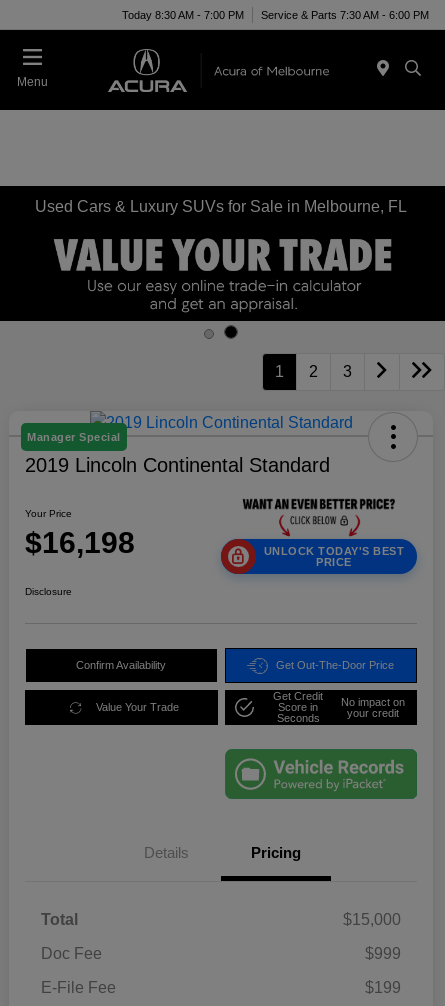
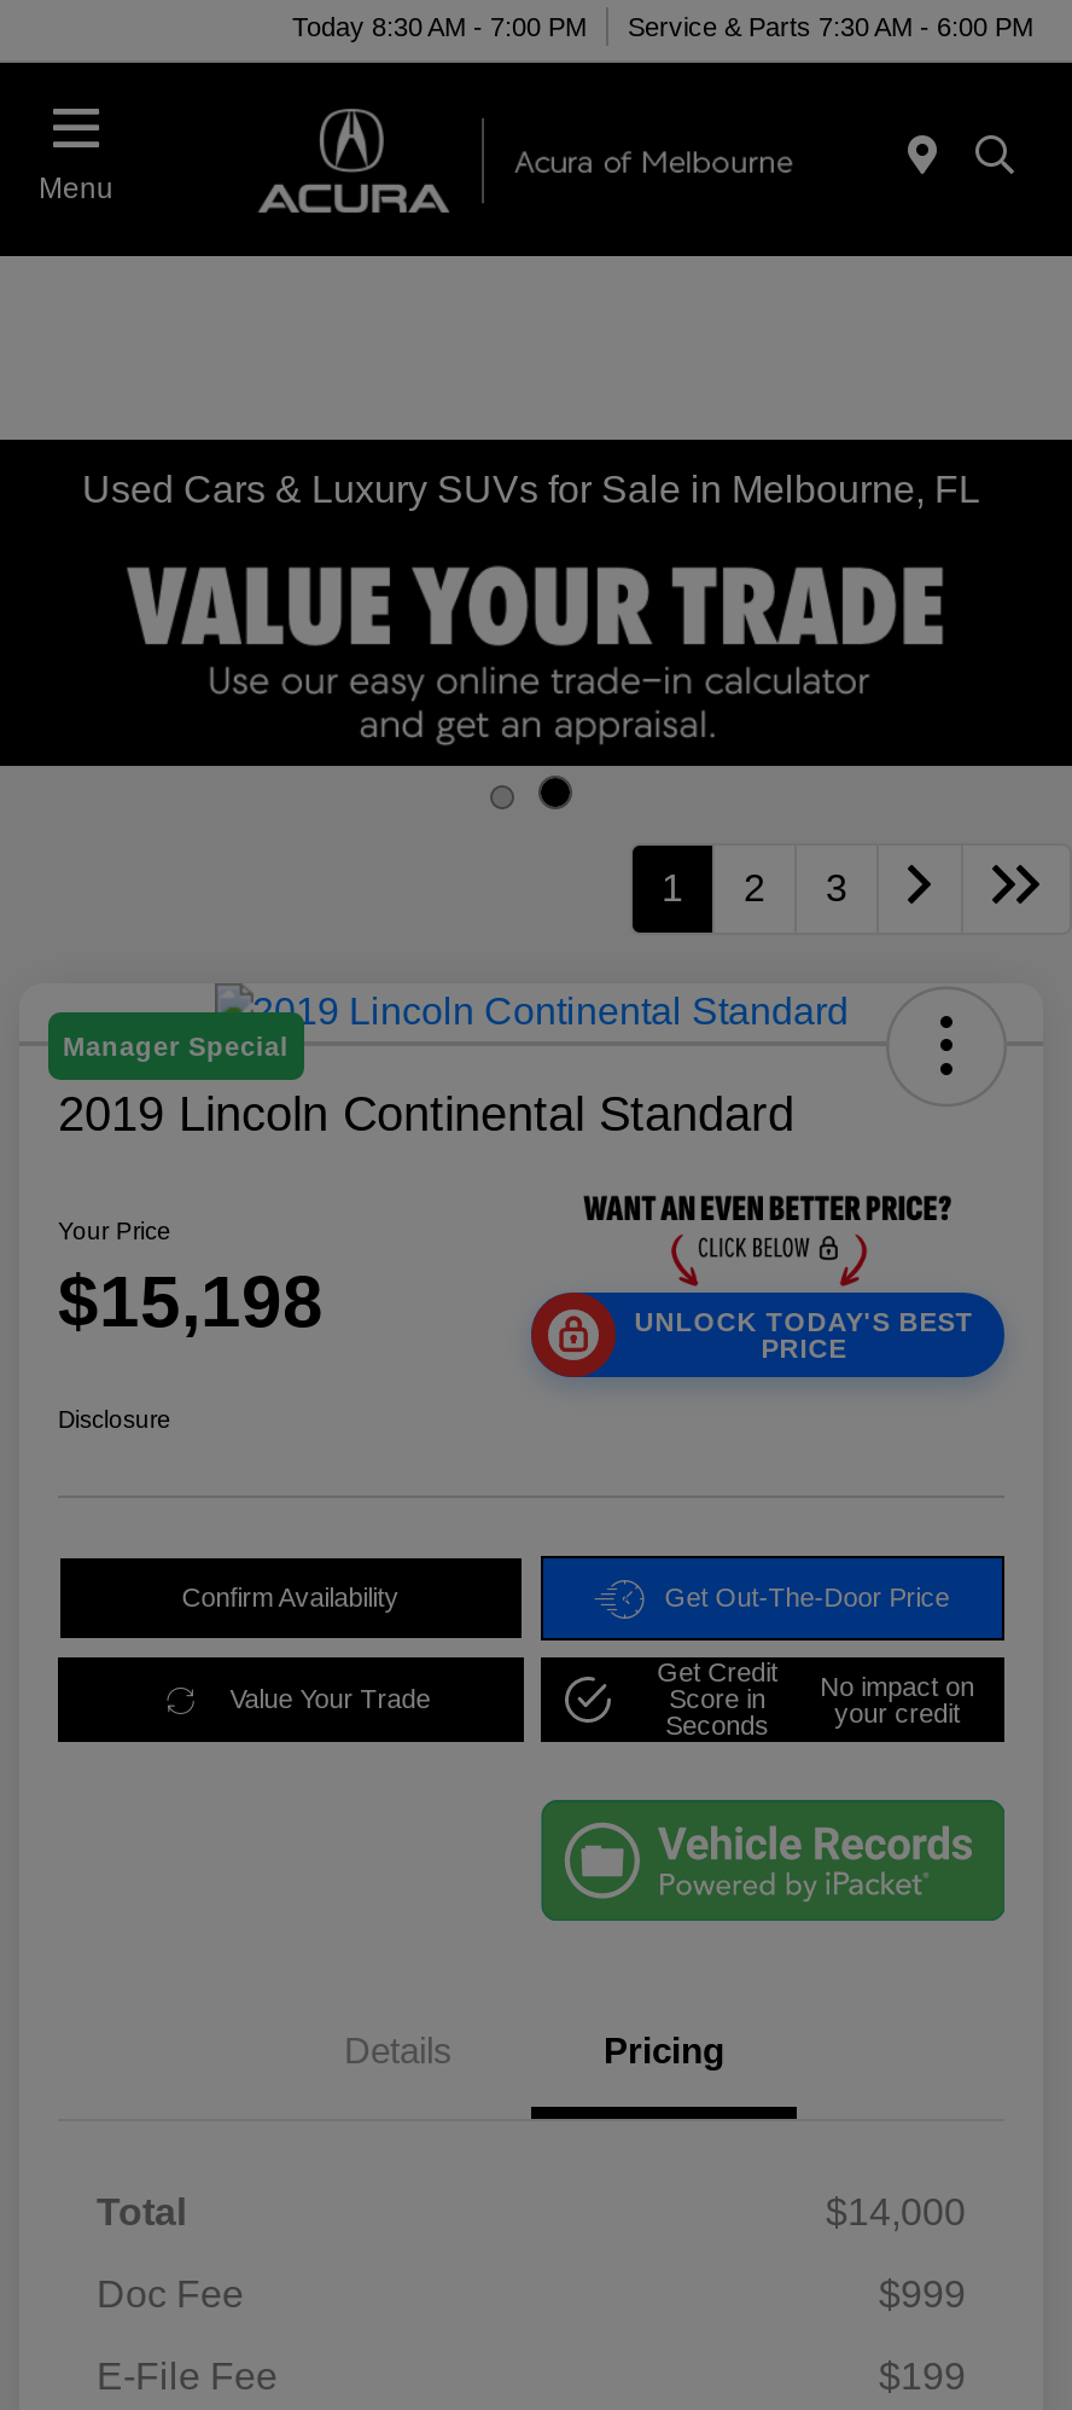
- $16,198
+ $15,198

- $15,000
+ $14,000
